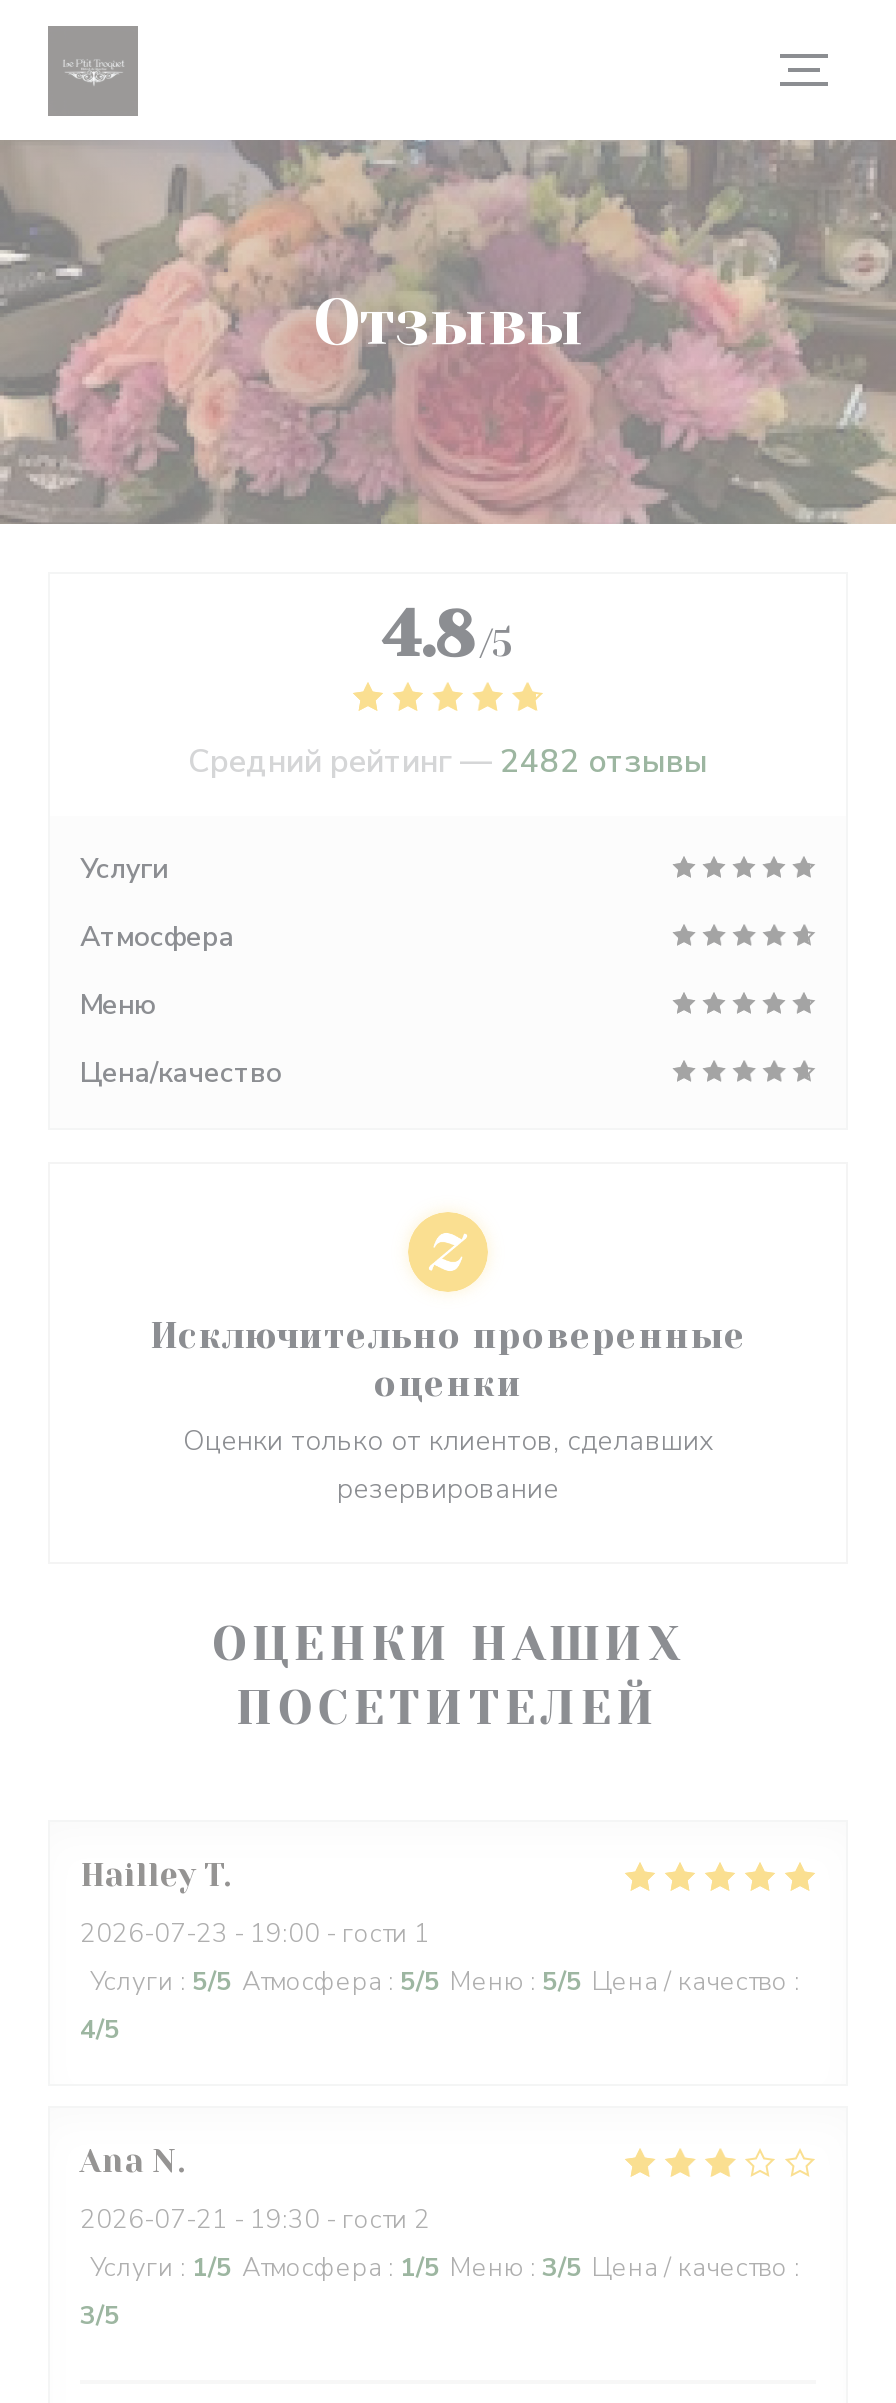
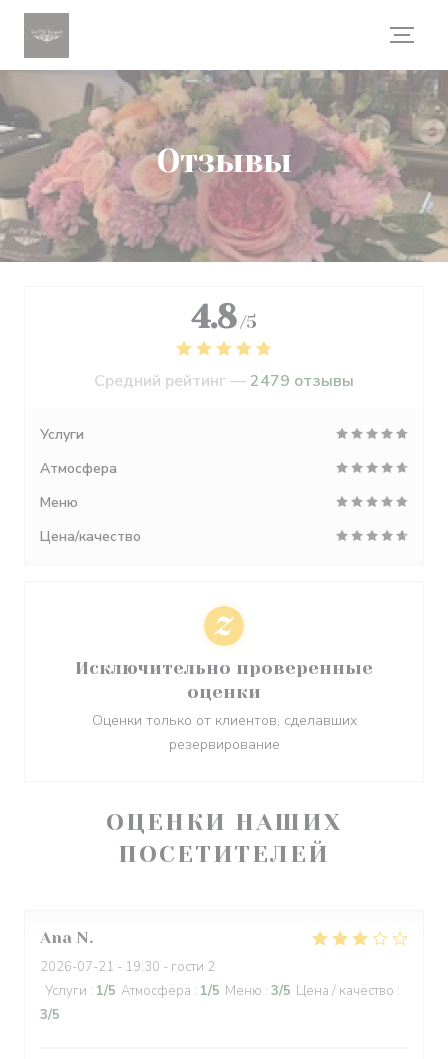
- Средний рейтинг — 2482 отзывы
+ Средний рейтинг — 2479 отзывы

- Hailley T
- 2026-07-23 - 19:00 - гости 1
- Услуги: 5/5 Атмосфера: 5/5 Меню: 5/5 Цена / качество:
- 4/5
